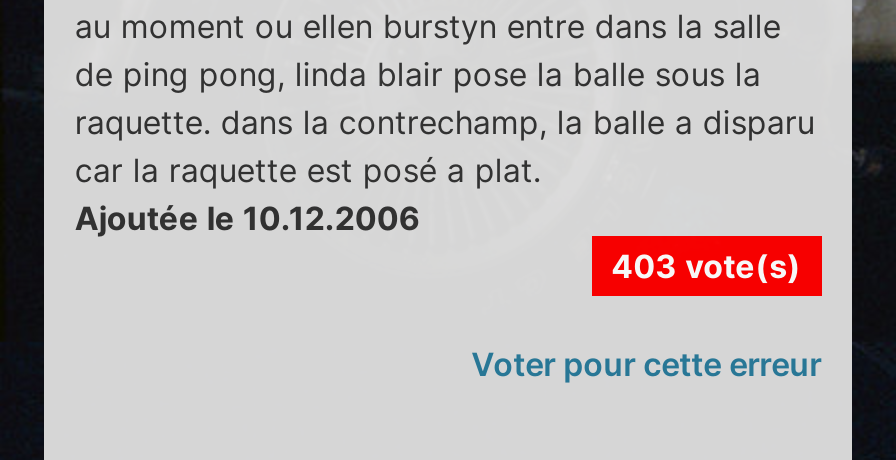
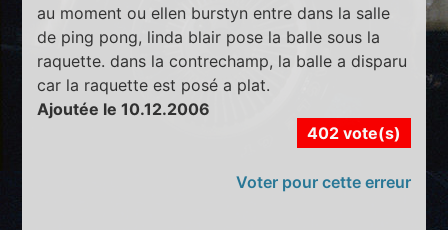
- 403 vote(s)
+ 402 vote(s)
